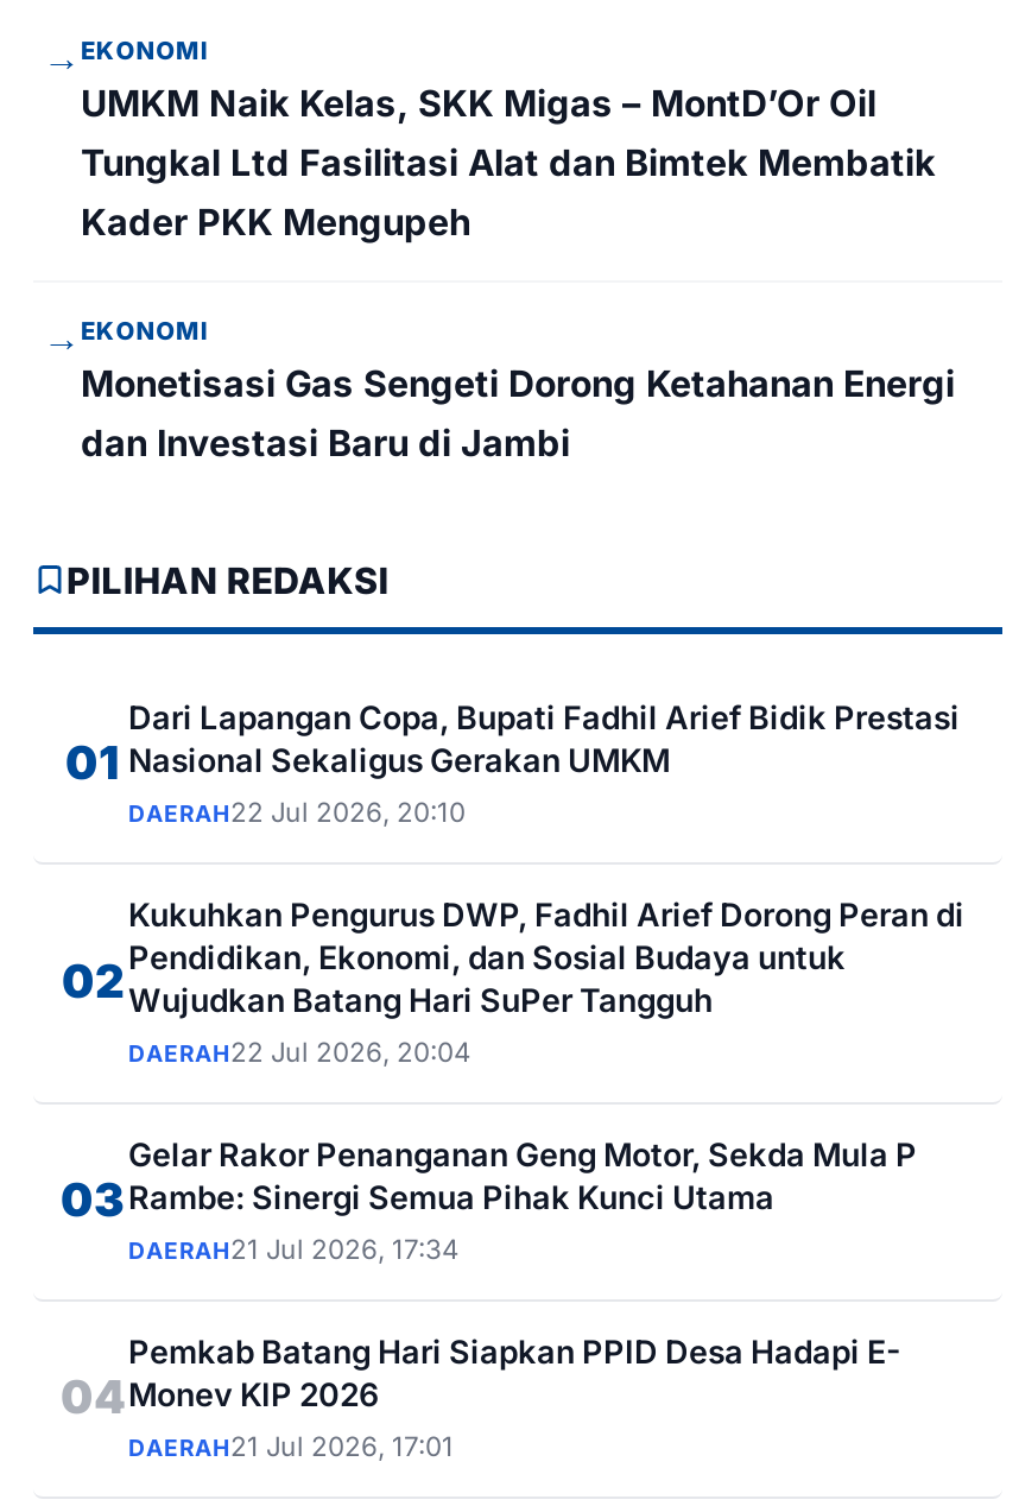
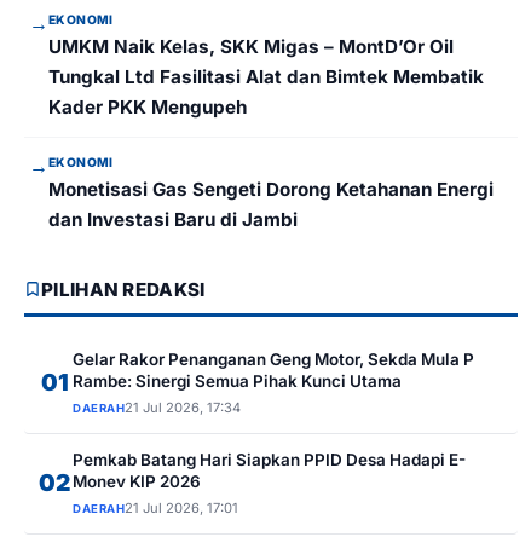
- Dari Lapangan Copa, Bupati Fadhil Arief Bidik Prestasi
- Nasional Sekaligus Gerakan UMKM
- DAERAH22 Jul 2026, 20:10
- 02

- Kukuhkan Pengurus DWP, Fadhil Arief Dorong Peran di
- Pendidikan, Ekonomi, dan Sosial Budaya untuk
- Wujudkan Batang Hari SuPer Tangguh
- DAERAH22 Jul 2026, 20:04
- 03

- 04 Monev KIP 2026
+ 02 Monev KIP 2026
